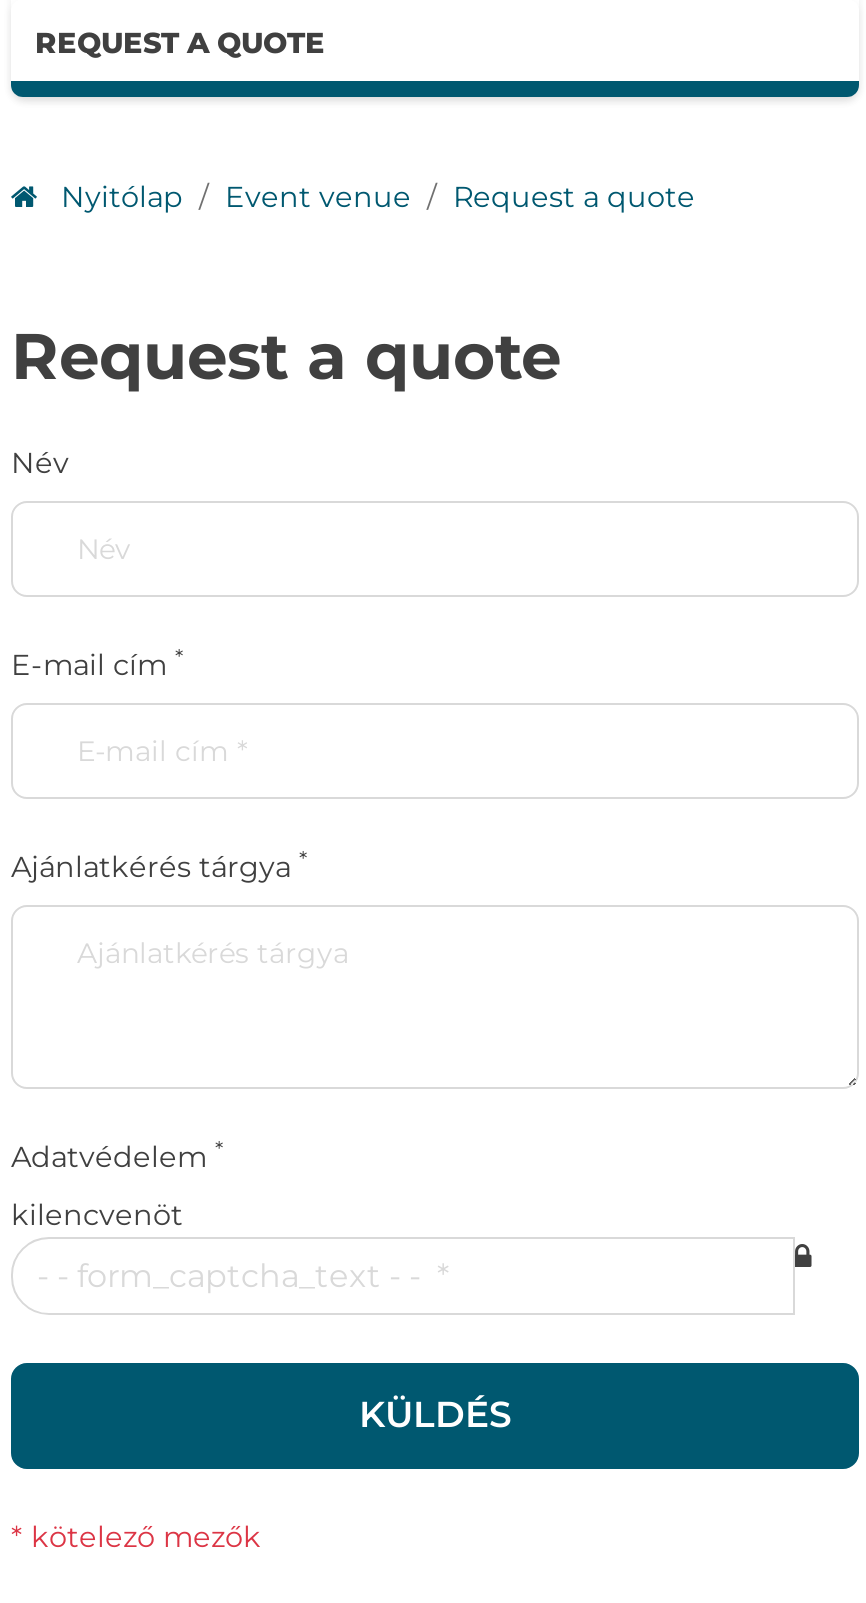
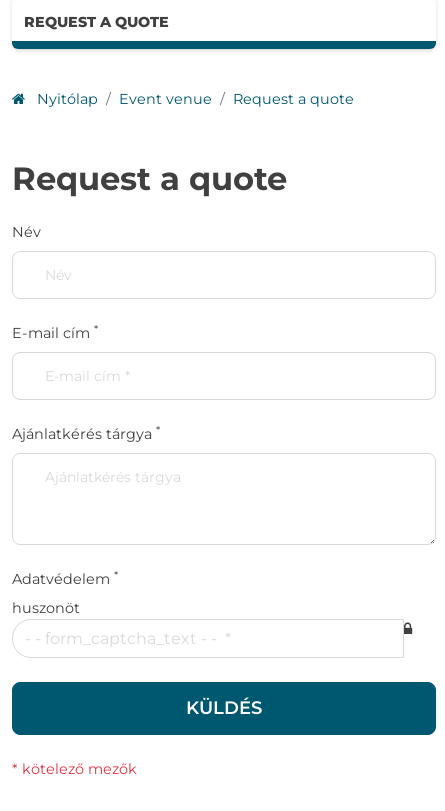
- kilencvenöt
+ huszonöt
